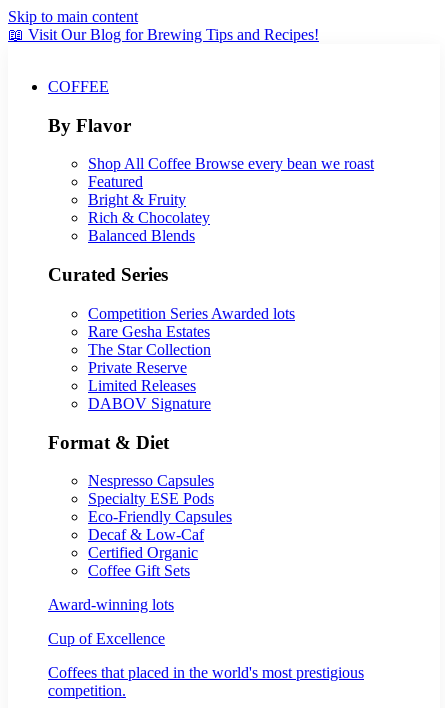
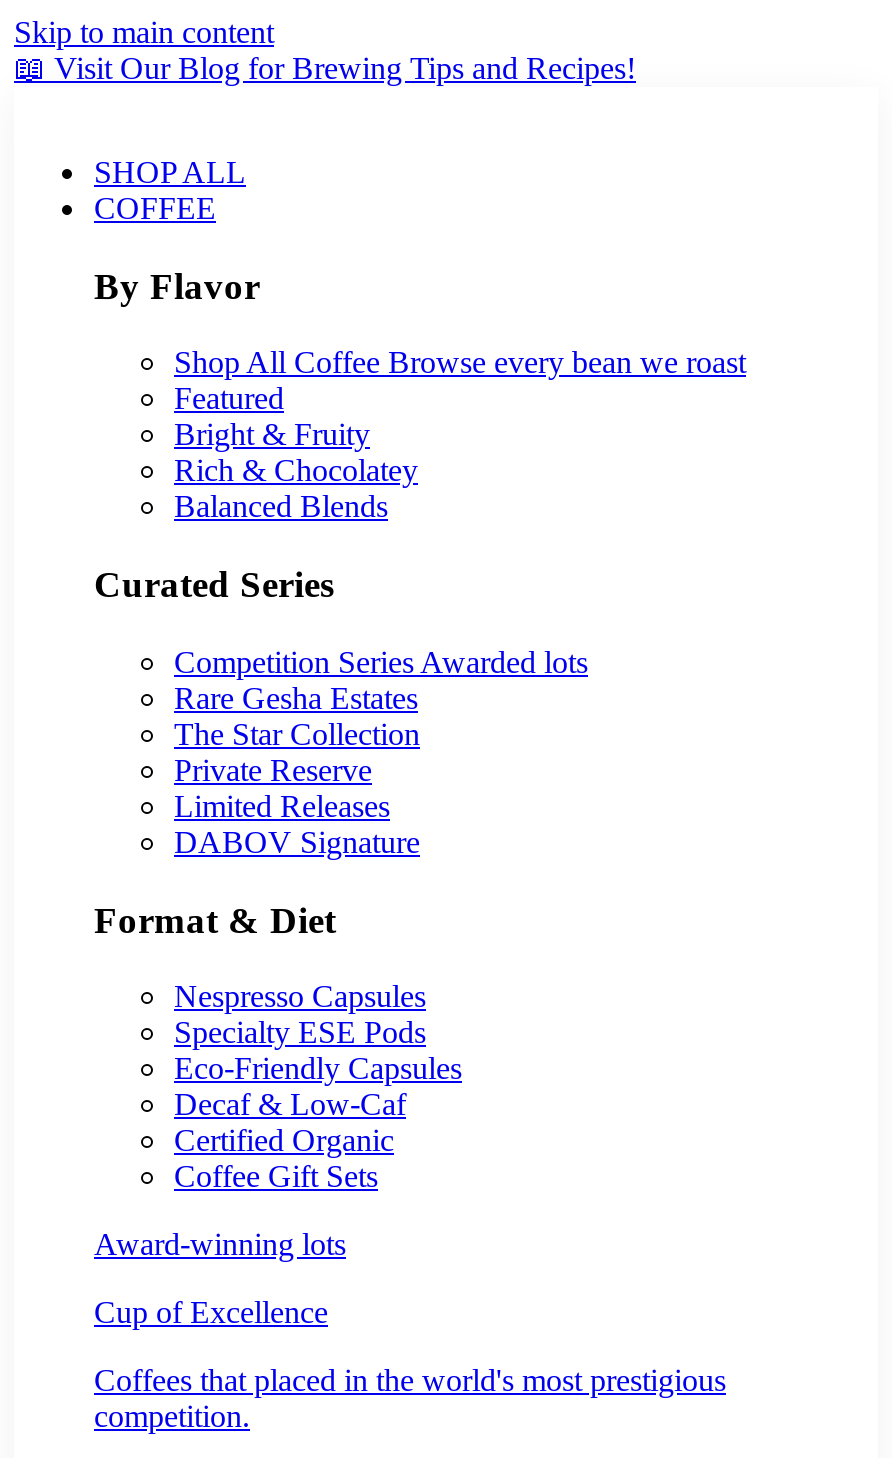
+ SHOP ALL
